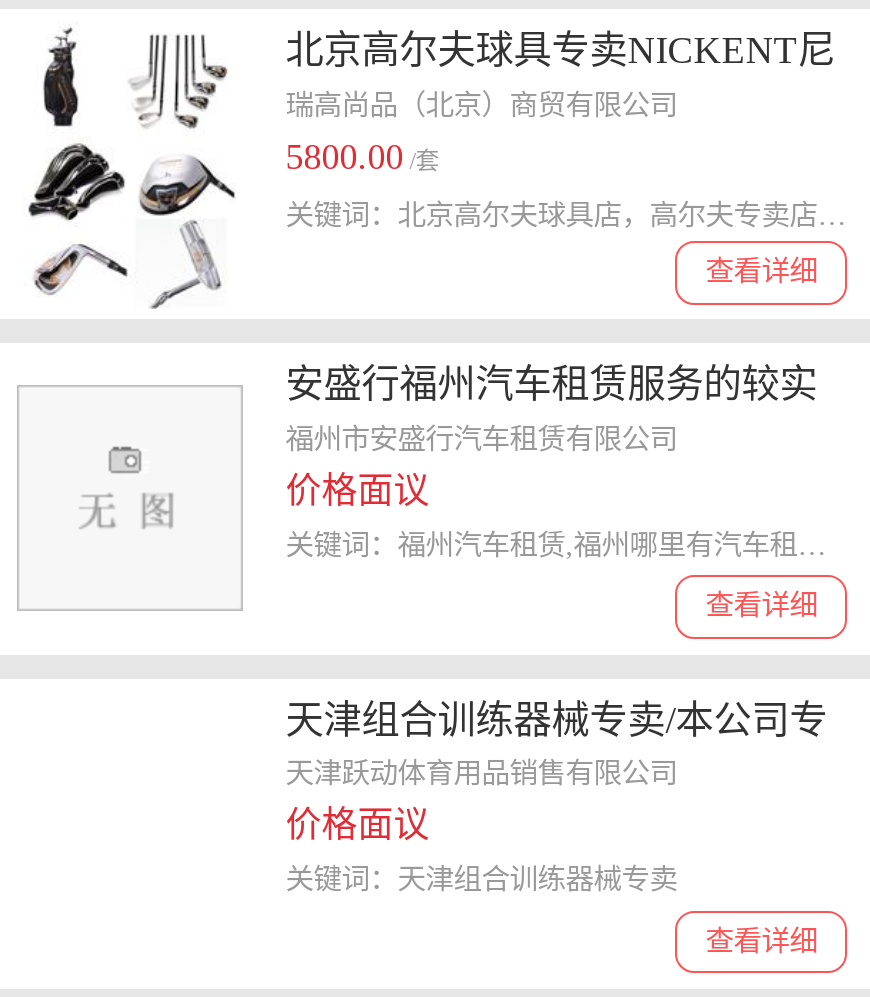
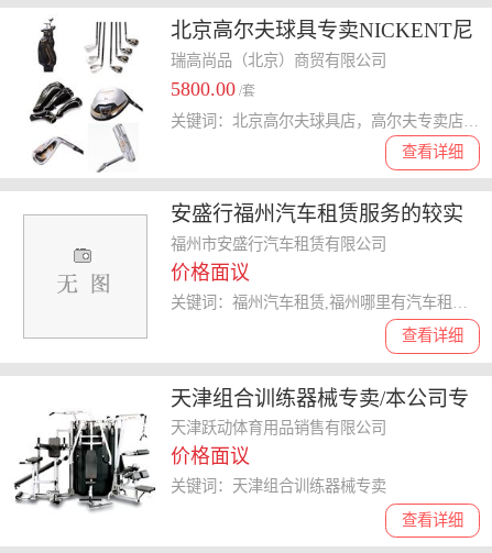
+ [image]
